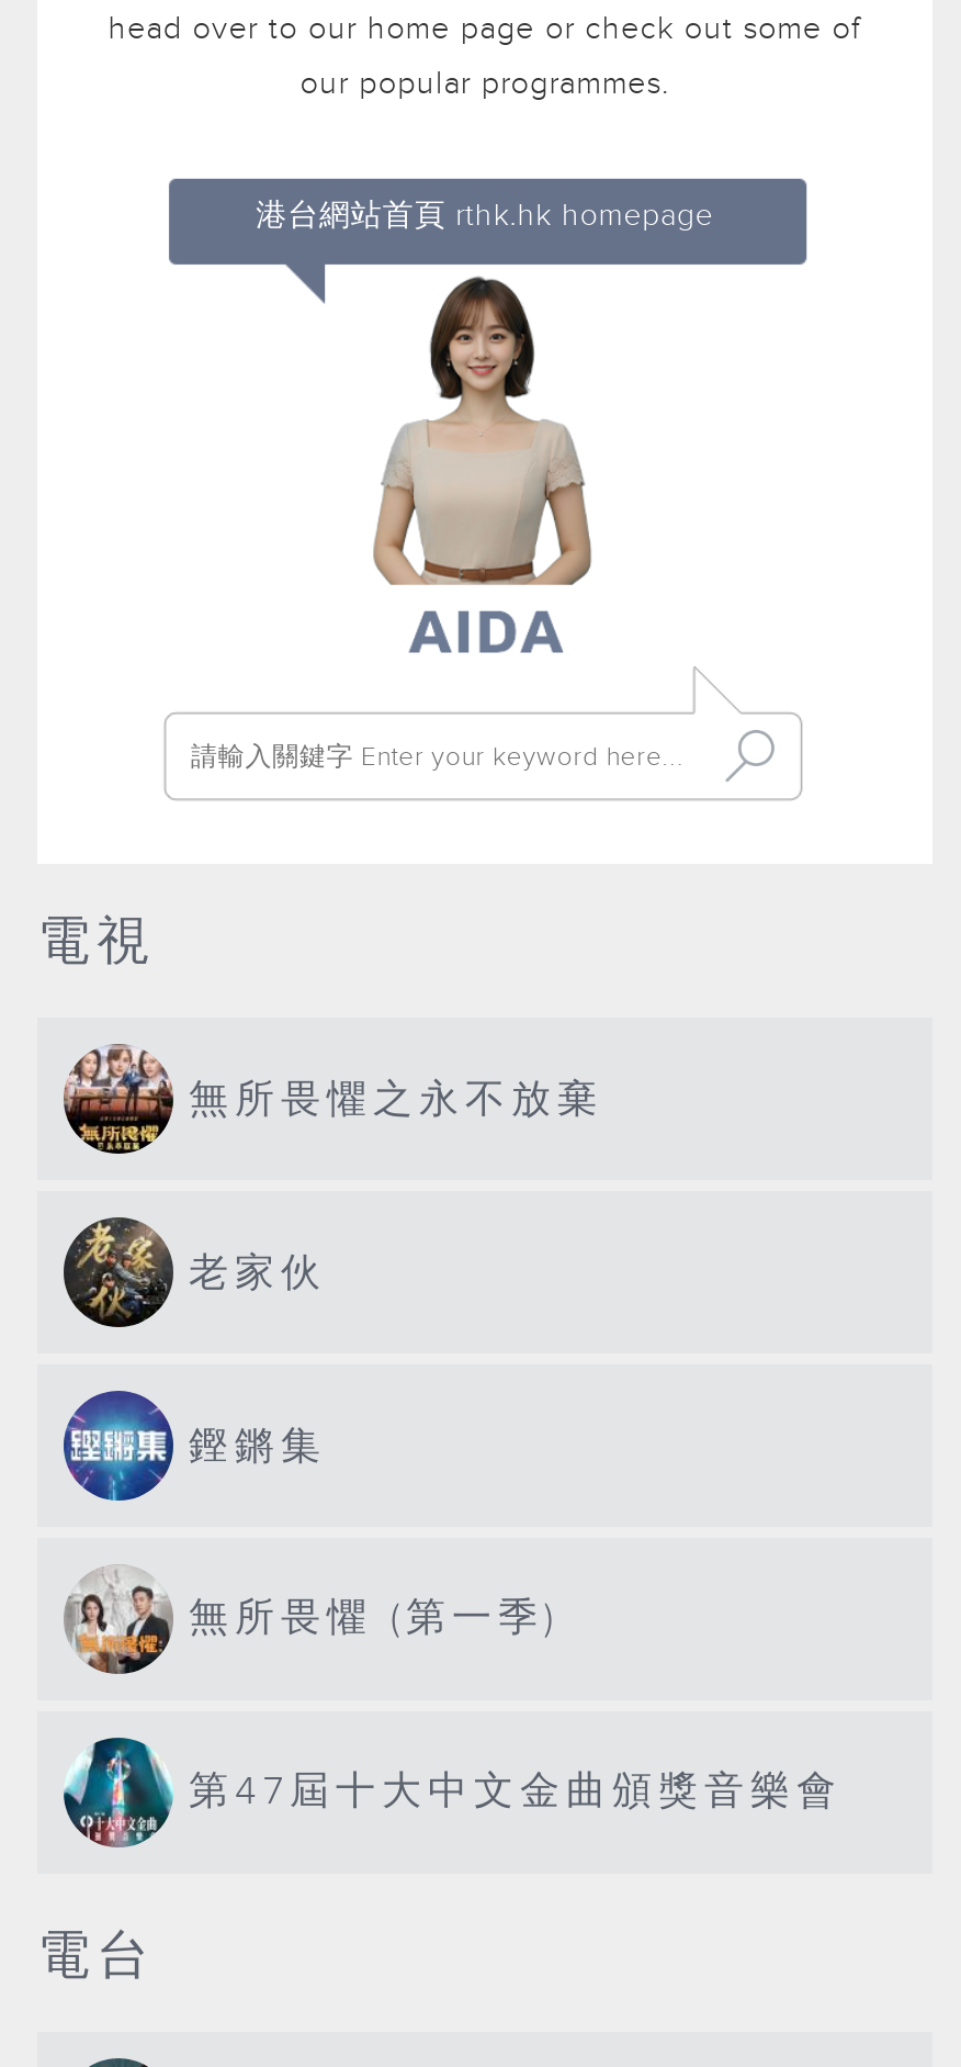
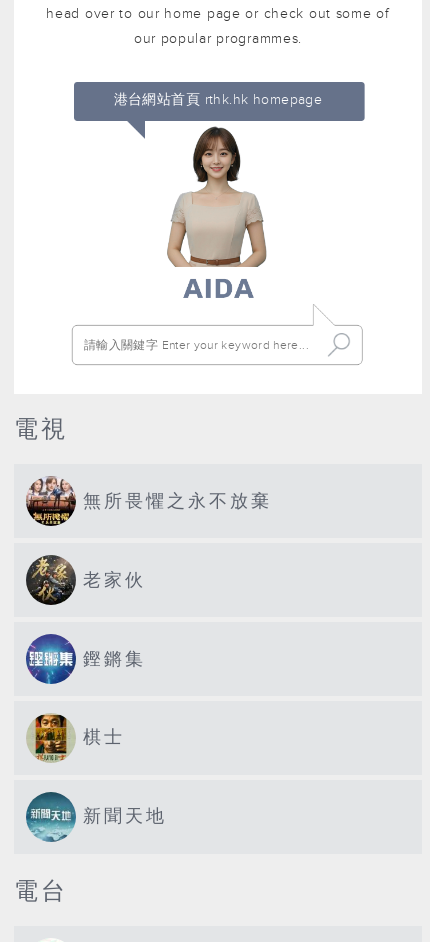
- [image]
- 無所畏懼 (第一季)
+ [image]
+ 棋士

- [image]
- 第47屆十大中文金曲頒獎音樂會
+ [image]
+ 新聞天地
